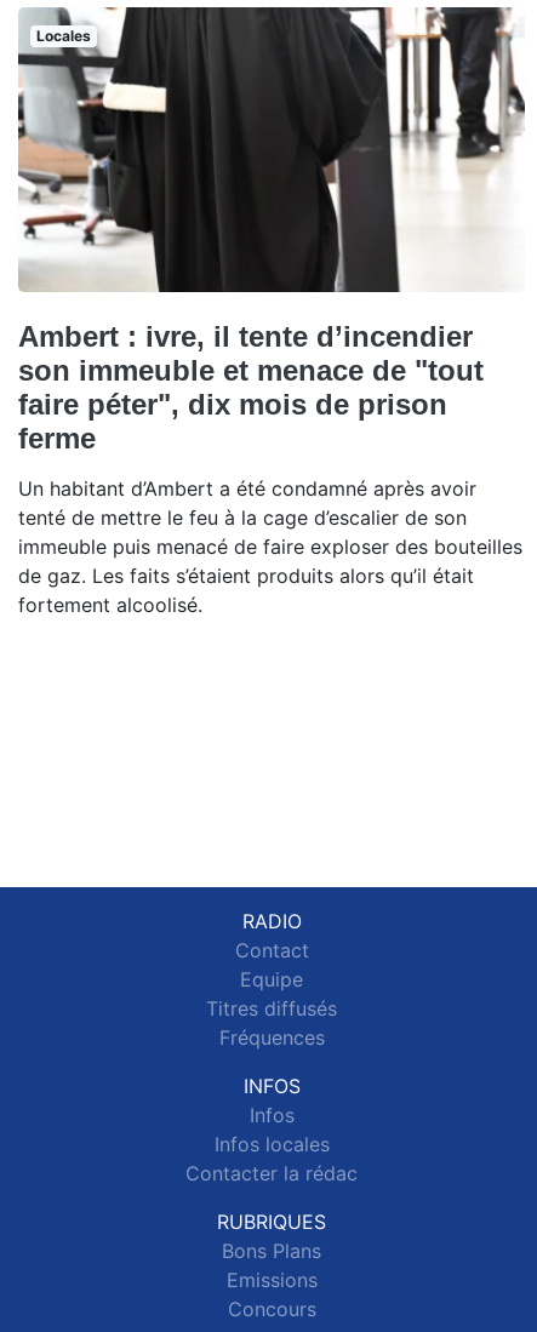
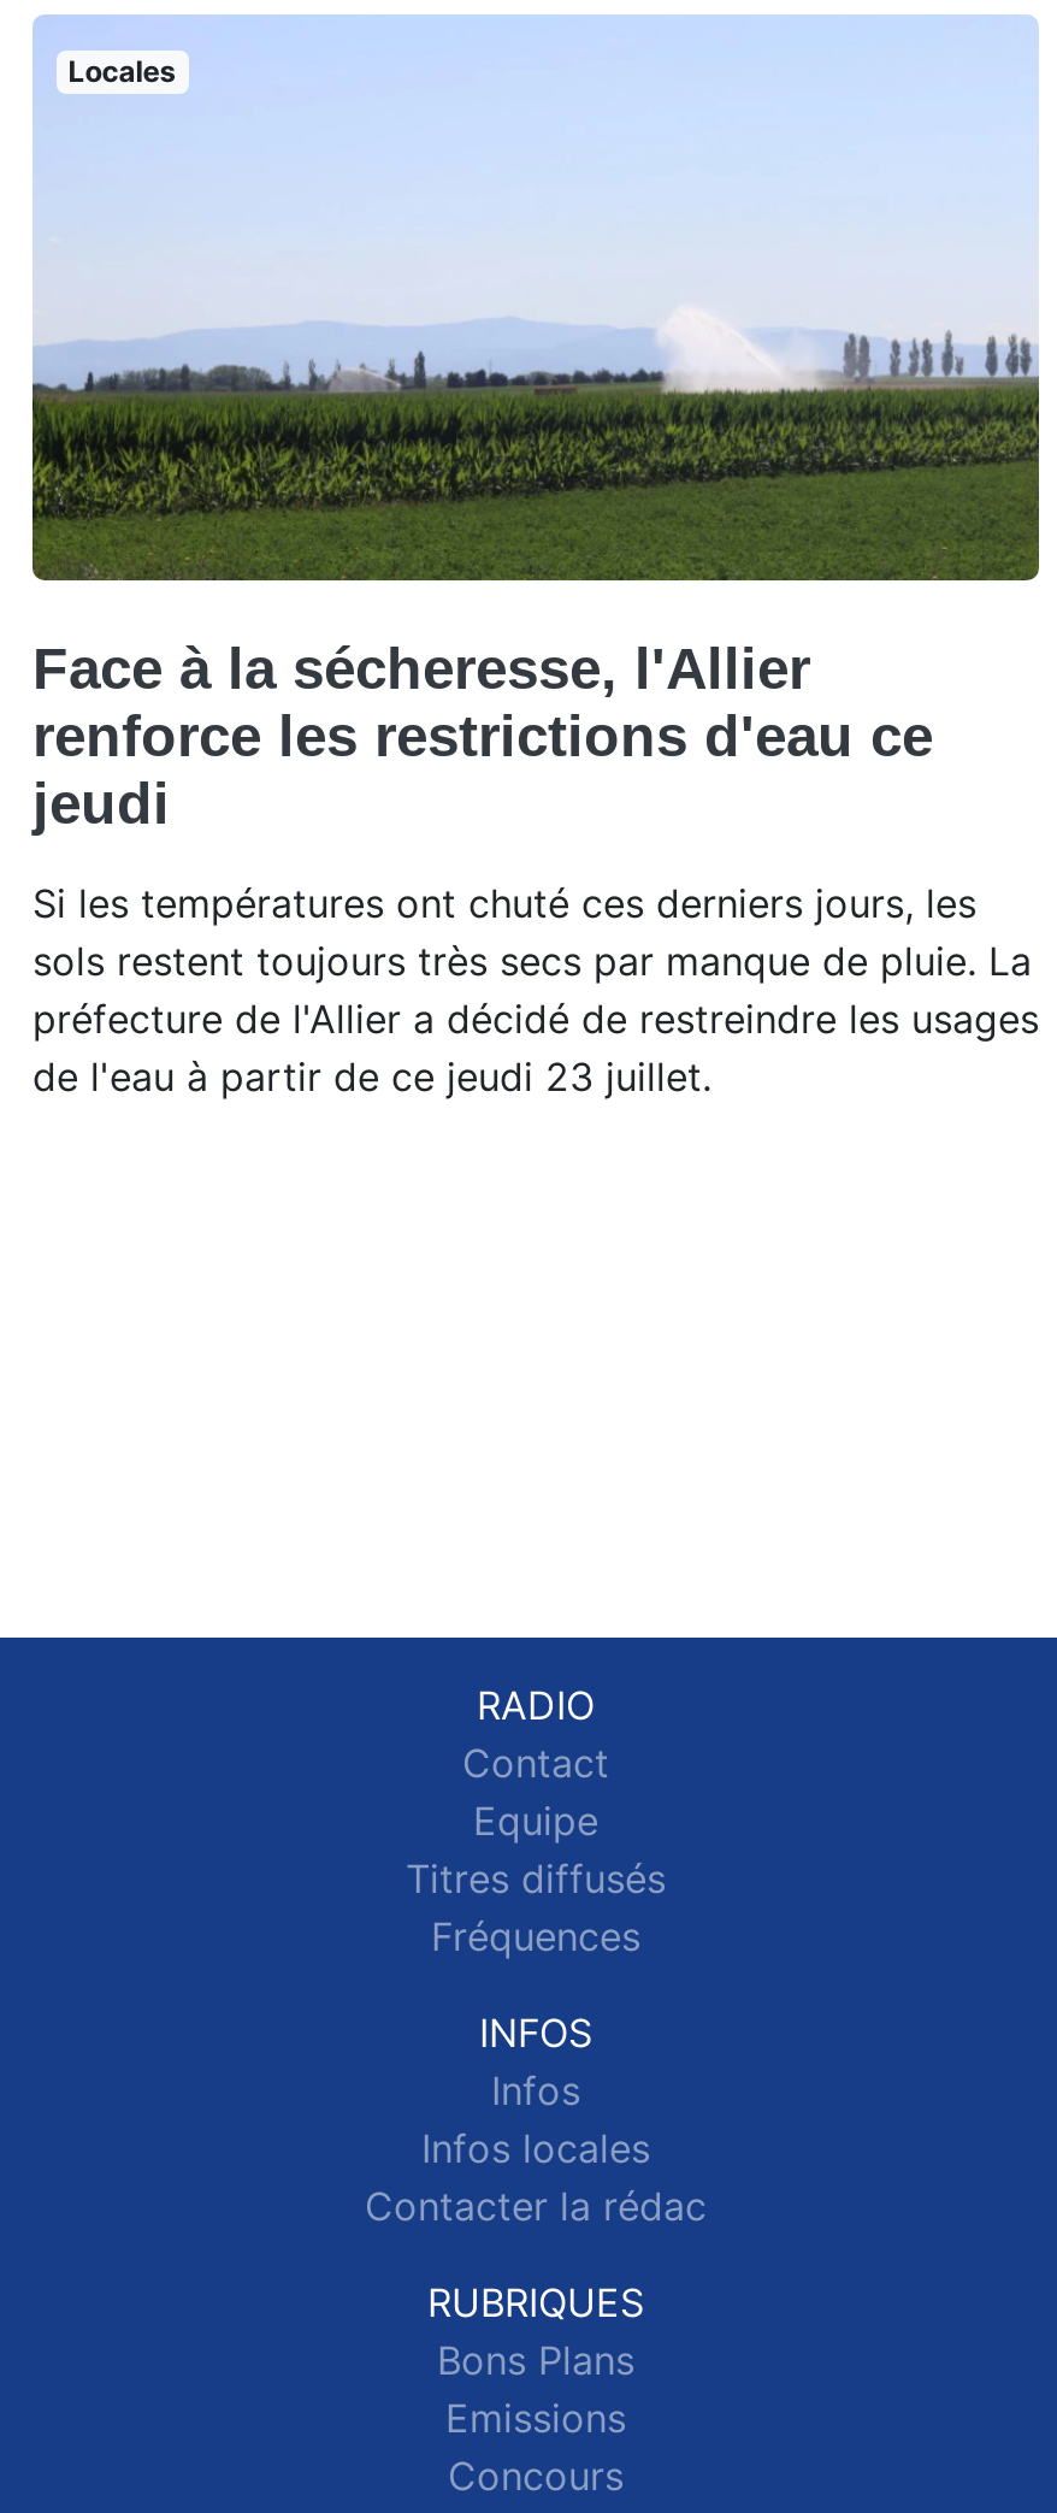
- [image]
- Ambert : ivre, il tente d’incendier
- son immeuble et menace de "tout
- faire péter", dix mois de prison
- ferme
+ [image]
+ Face à la sécheresse, l'Allier
+ renforce les restrictions d'eau ce
+ jeudi

- Un habitant d’Ambert a été condamné après avoir
- tenté de mettre le feu à la cage d’escalier de son
- immeuble puis menacé de faire exploser des bouteilles
- de gaz. Les faits s’étaient produits alors qu’il était
- fortement alcoolisé.
+ Si les températures ont chuté ces derniers jours, les
+ sols restent toujours très secs par manque de pluie. La
+ préfecture de l'Allier a décidé de restreindre les usages
+ de l'eau à partir de ce jeudi 23 juillet.
